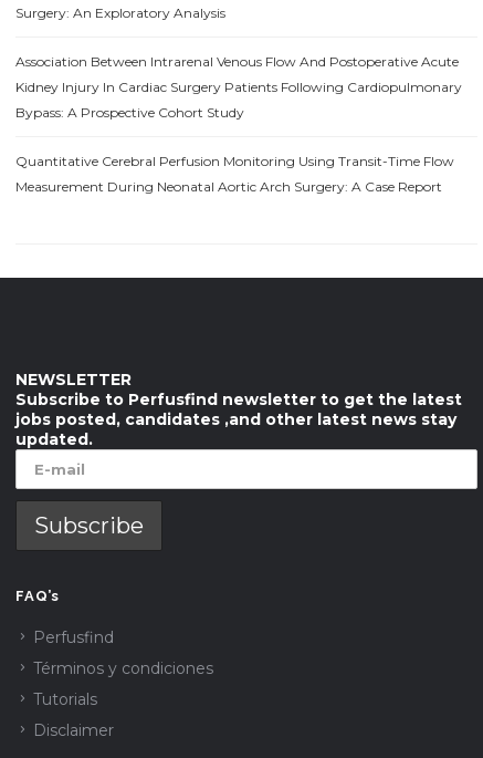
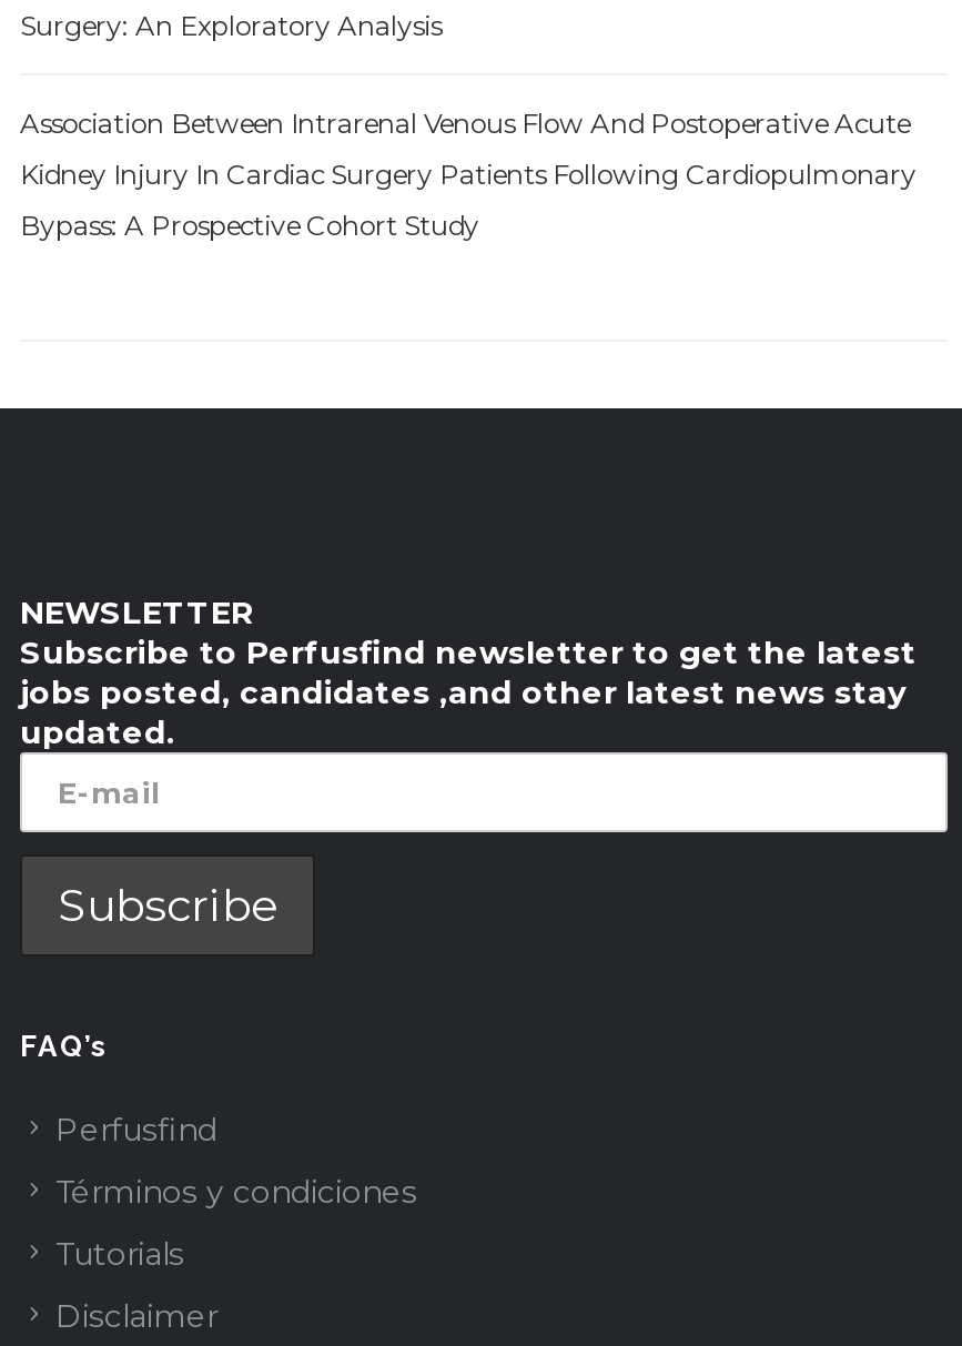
- Quantitative Cerebral Perfusion Monitoring Using Transit-Time Flow
- Measurement During Neonatal Aortic Arch Surgery: A Case Report
